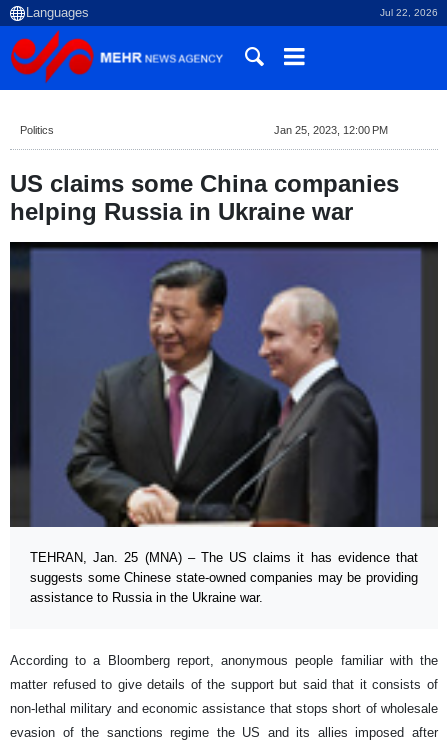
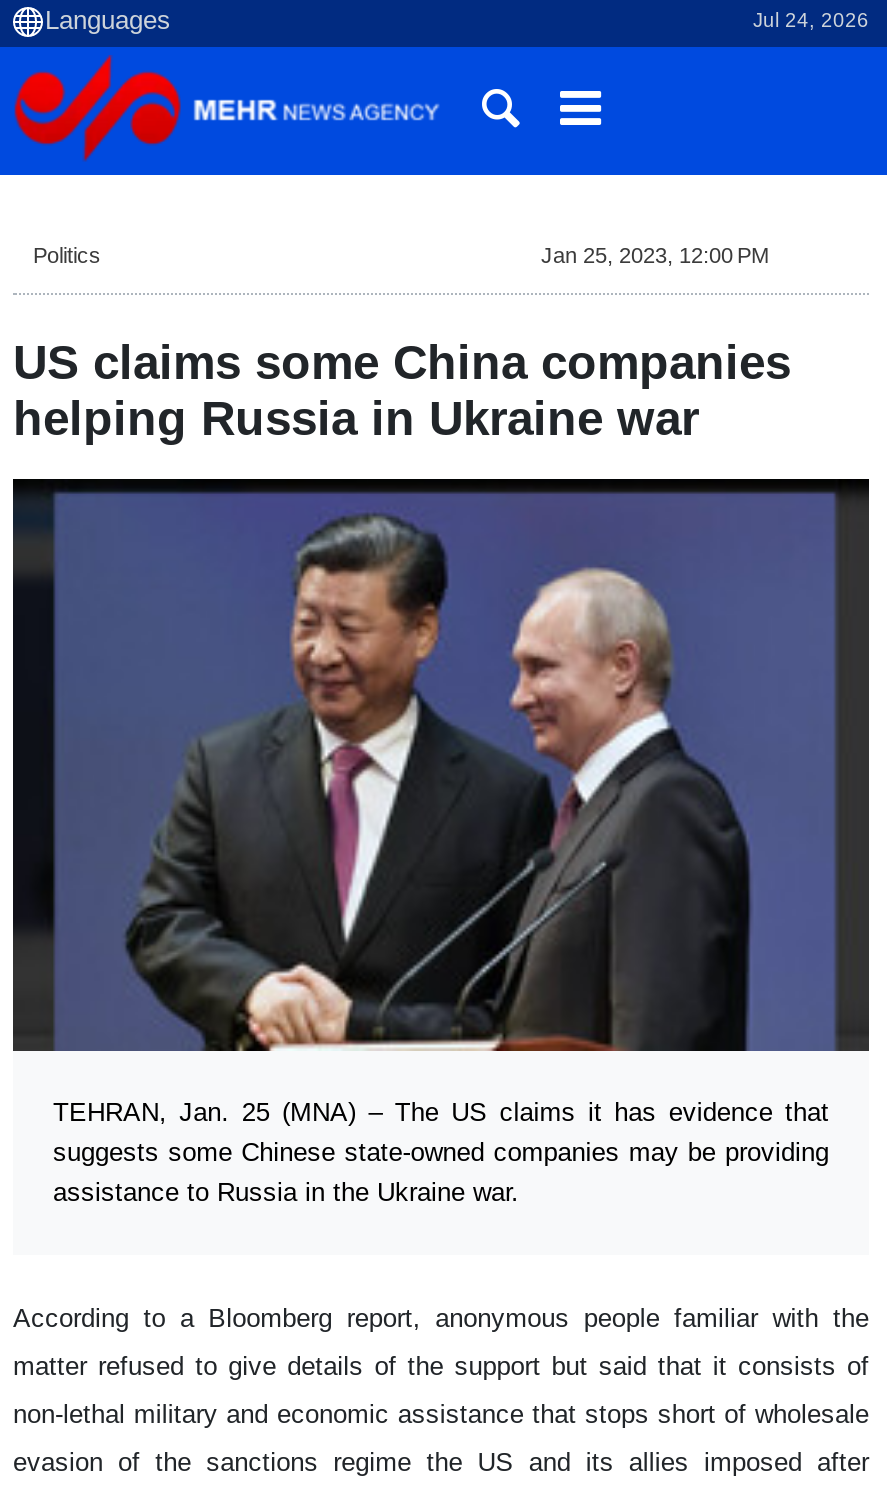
- Jul 22, 2026
+ Jul 24, 2026
